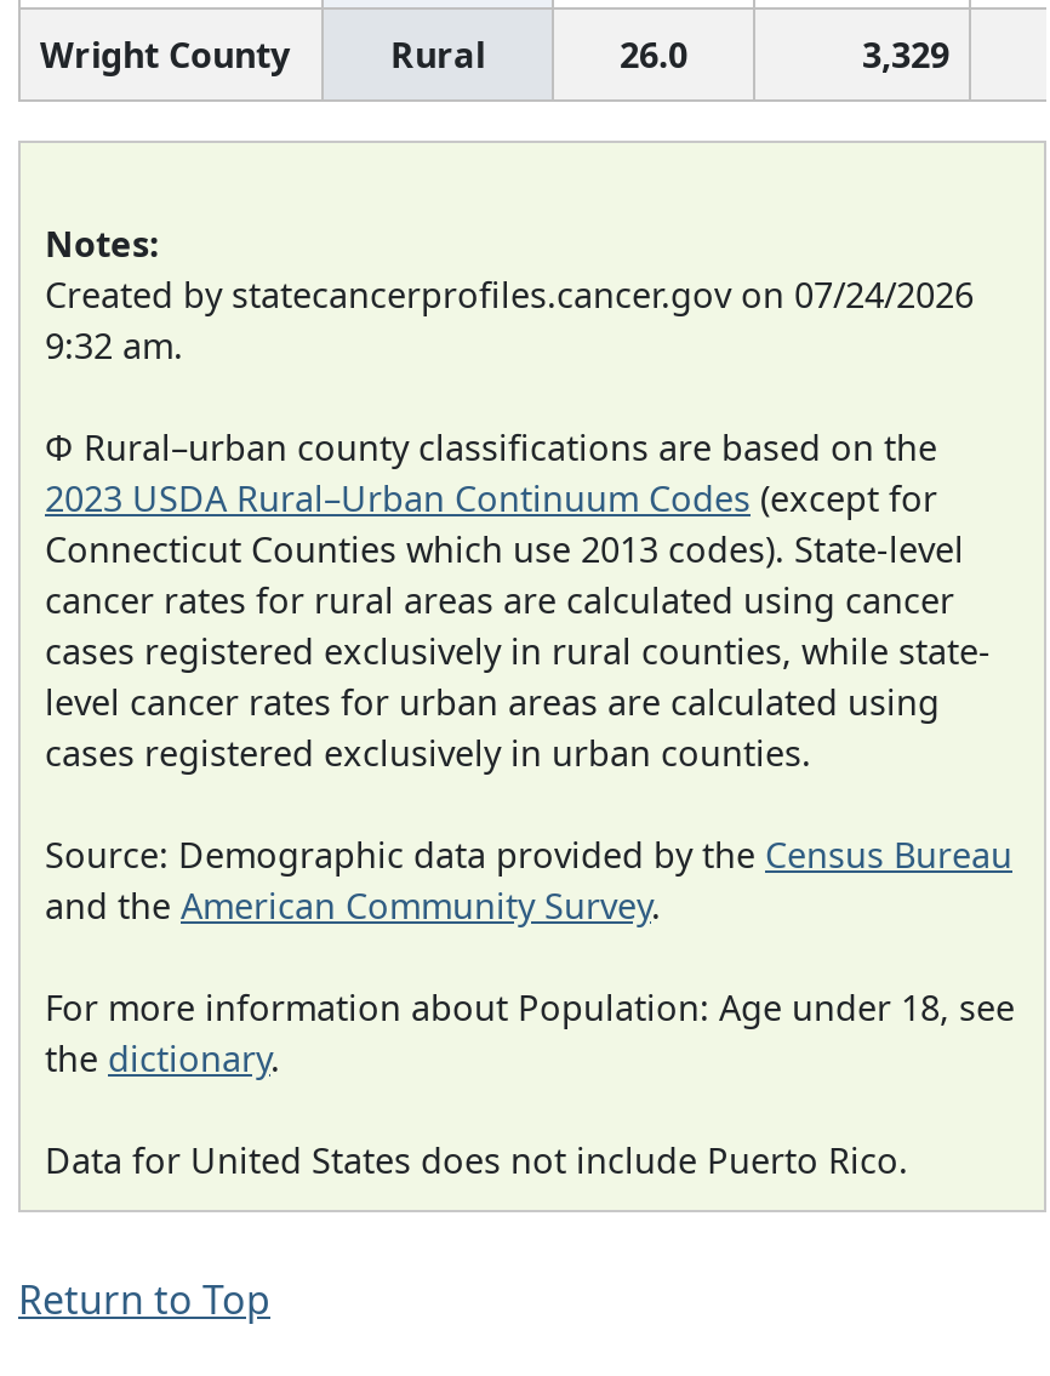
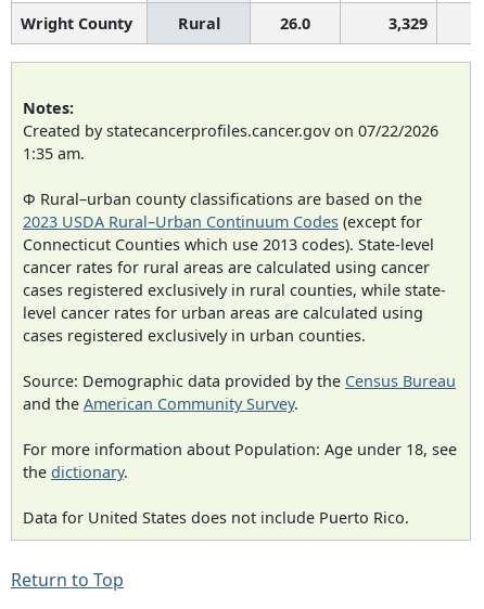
- Created by statecancerprofiles.cancer.gov on 07/24/2026
+ Created by statecancerprofiles.cancer.gov on 07/22/2026

- 9:32 am.
+ 1:35 am.
